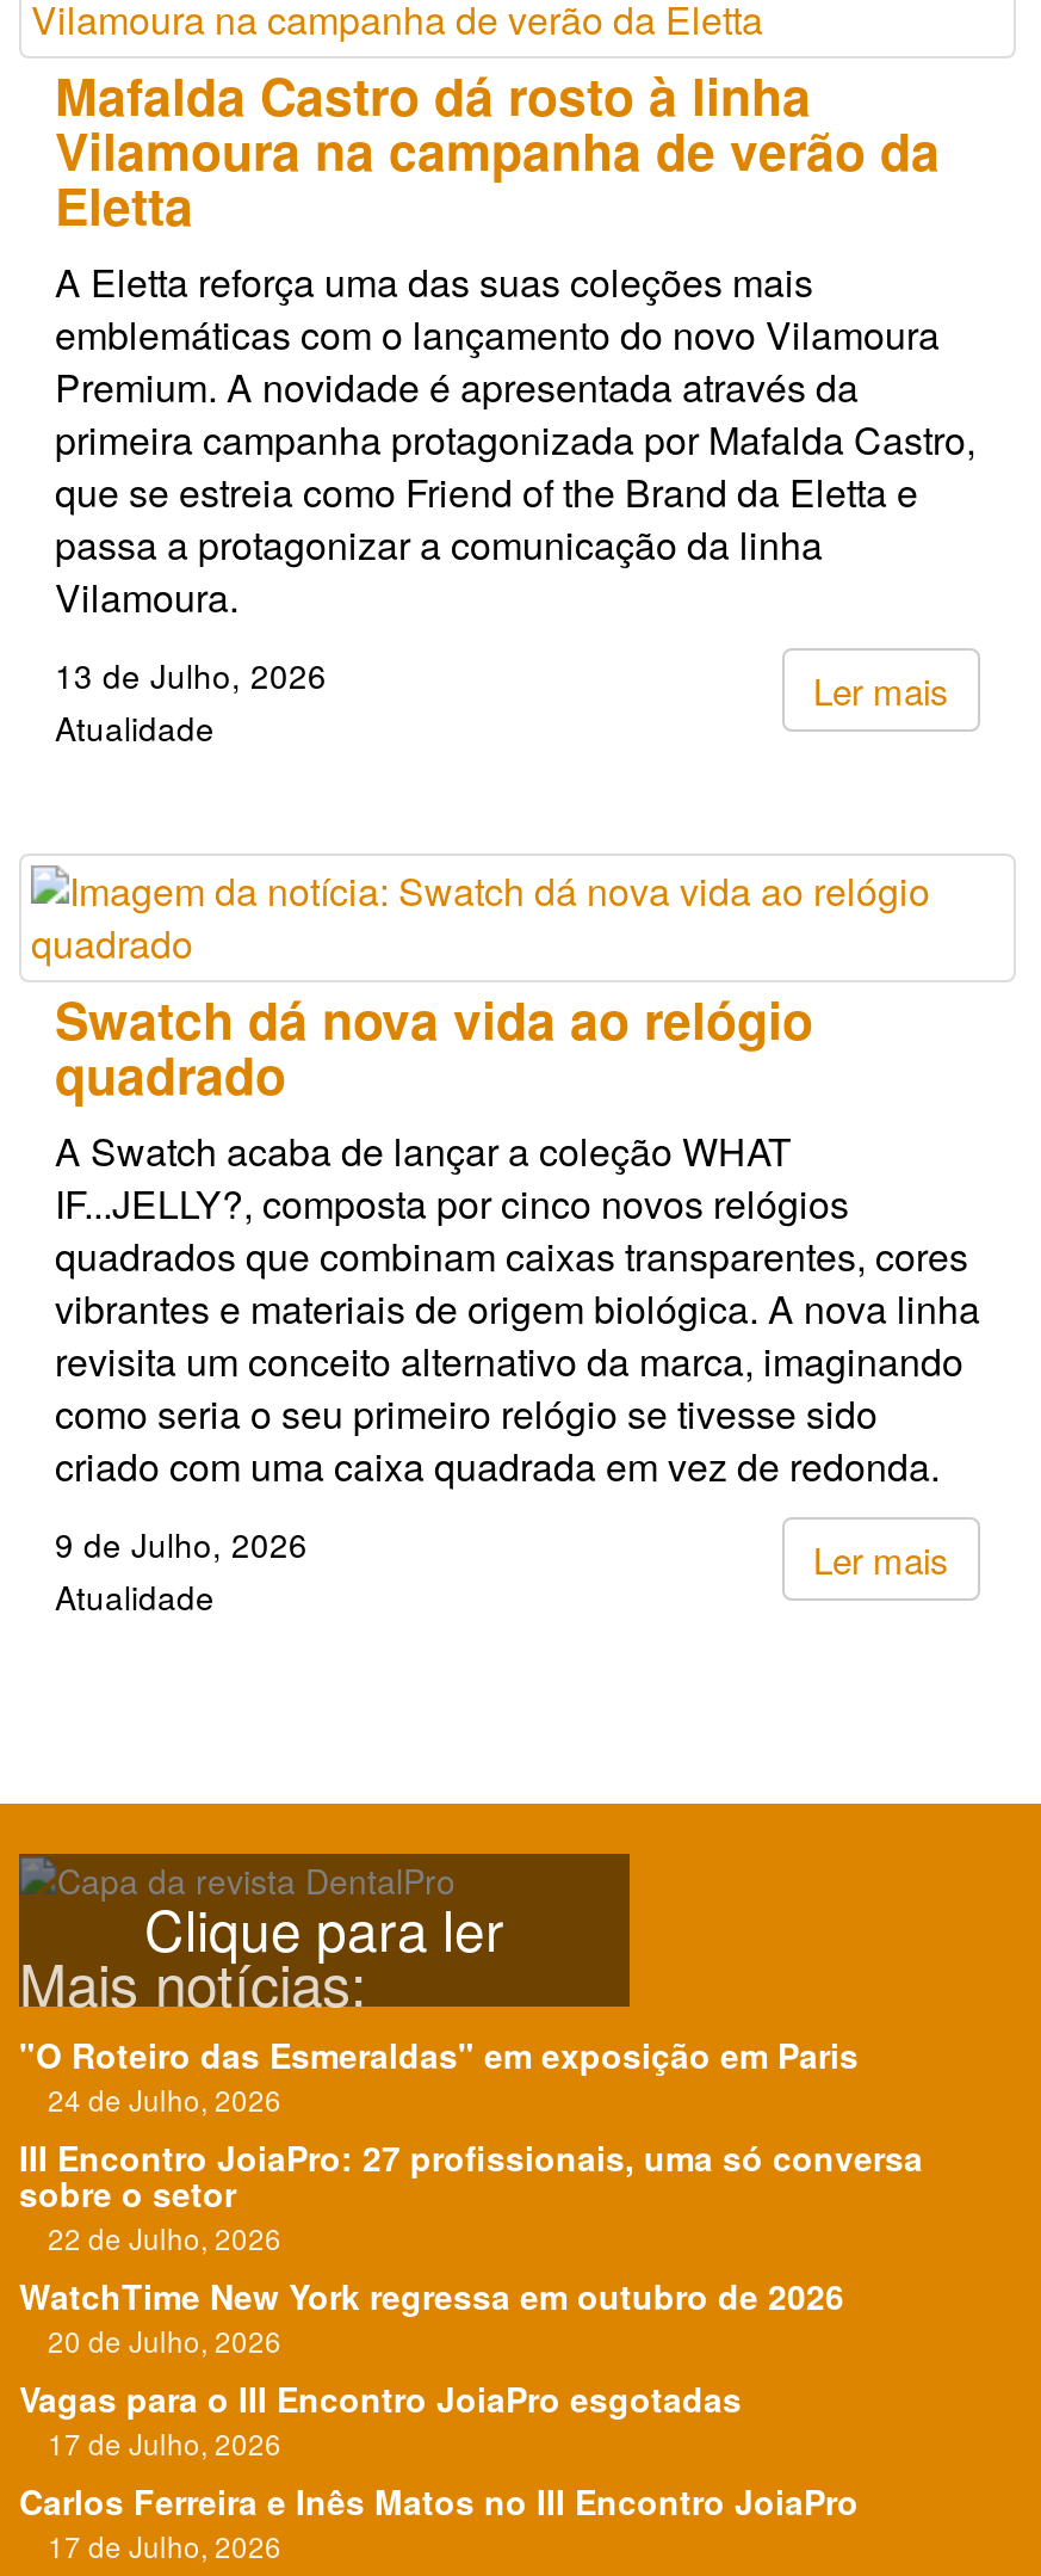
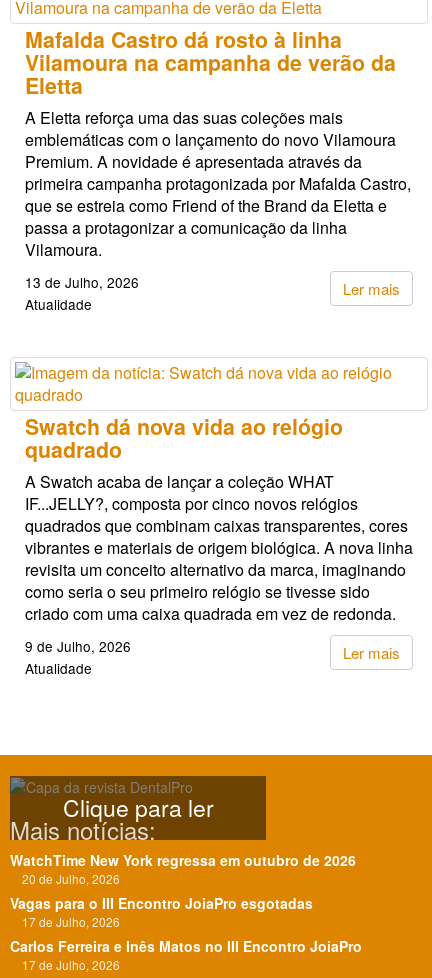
- "O Roteiro das Esmeraldas" em exposição em Paris
- 24 de Julho, 2026
- III Encontro JoiaPro: 27 profissionais, uma só conversa
- sobre o setor
- 22 de Julho, 2026
